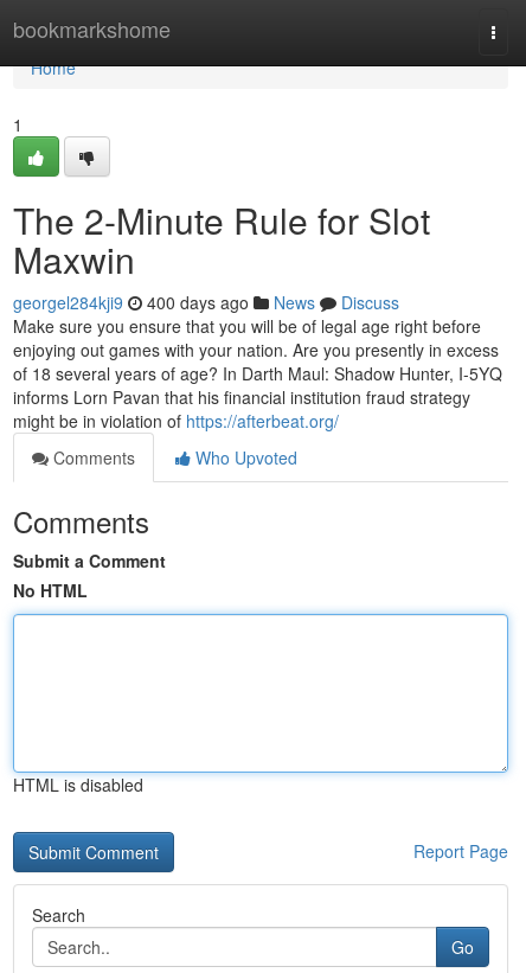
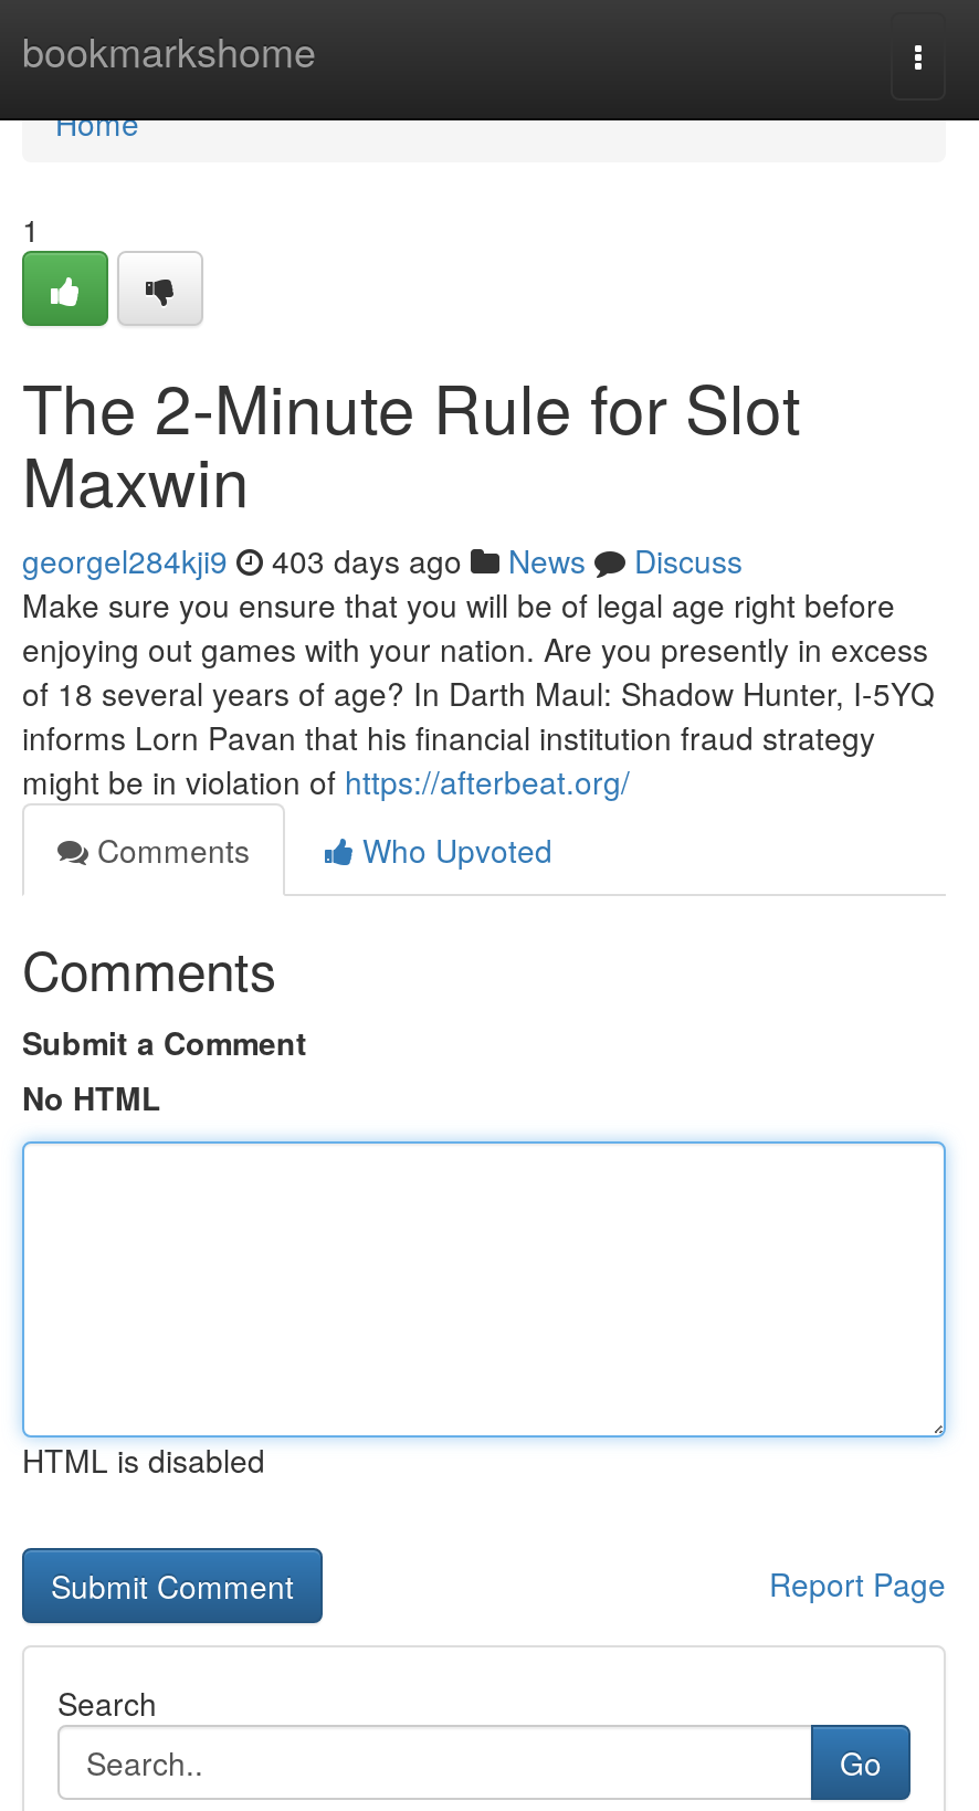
- georgel284kji9 400 days ago News Discuss
+ georgel284kji9 403 days ago News Discuss
